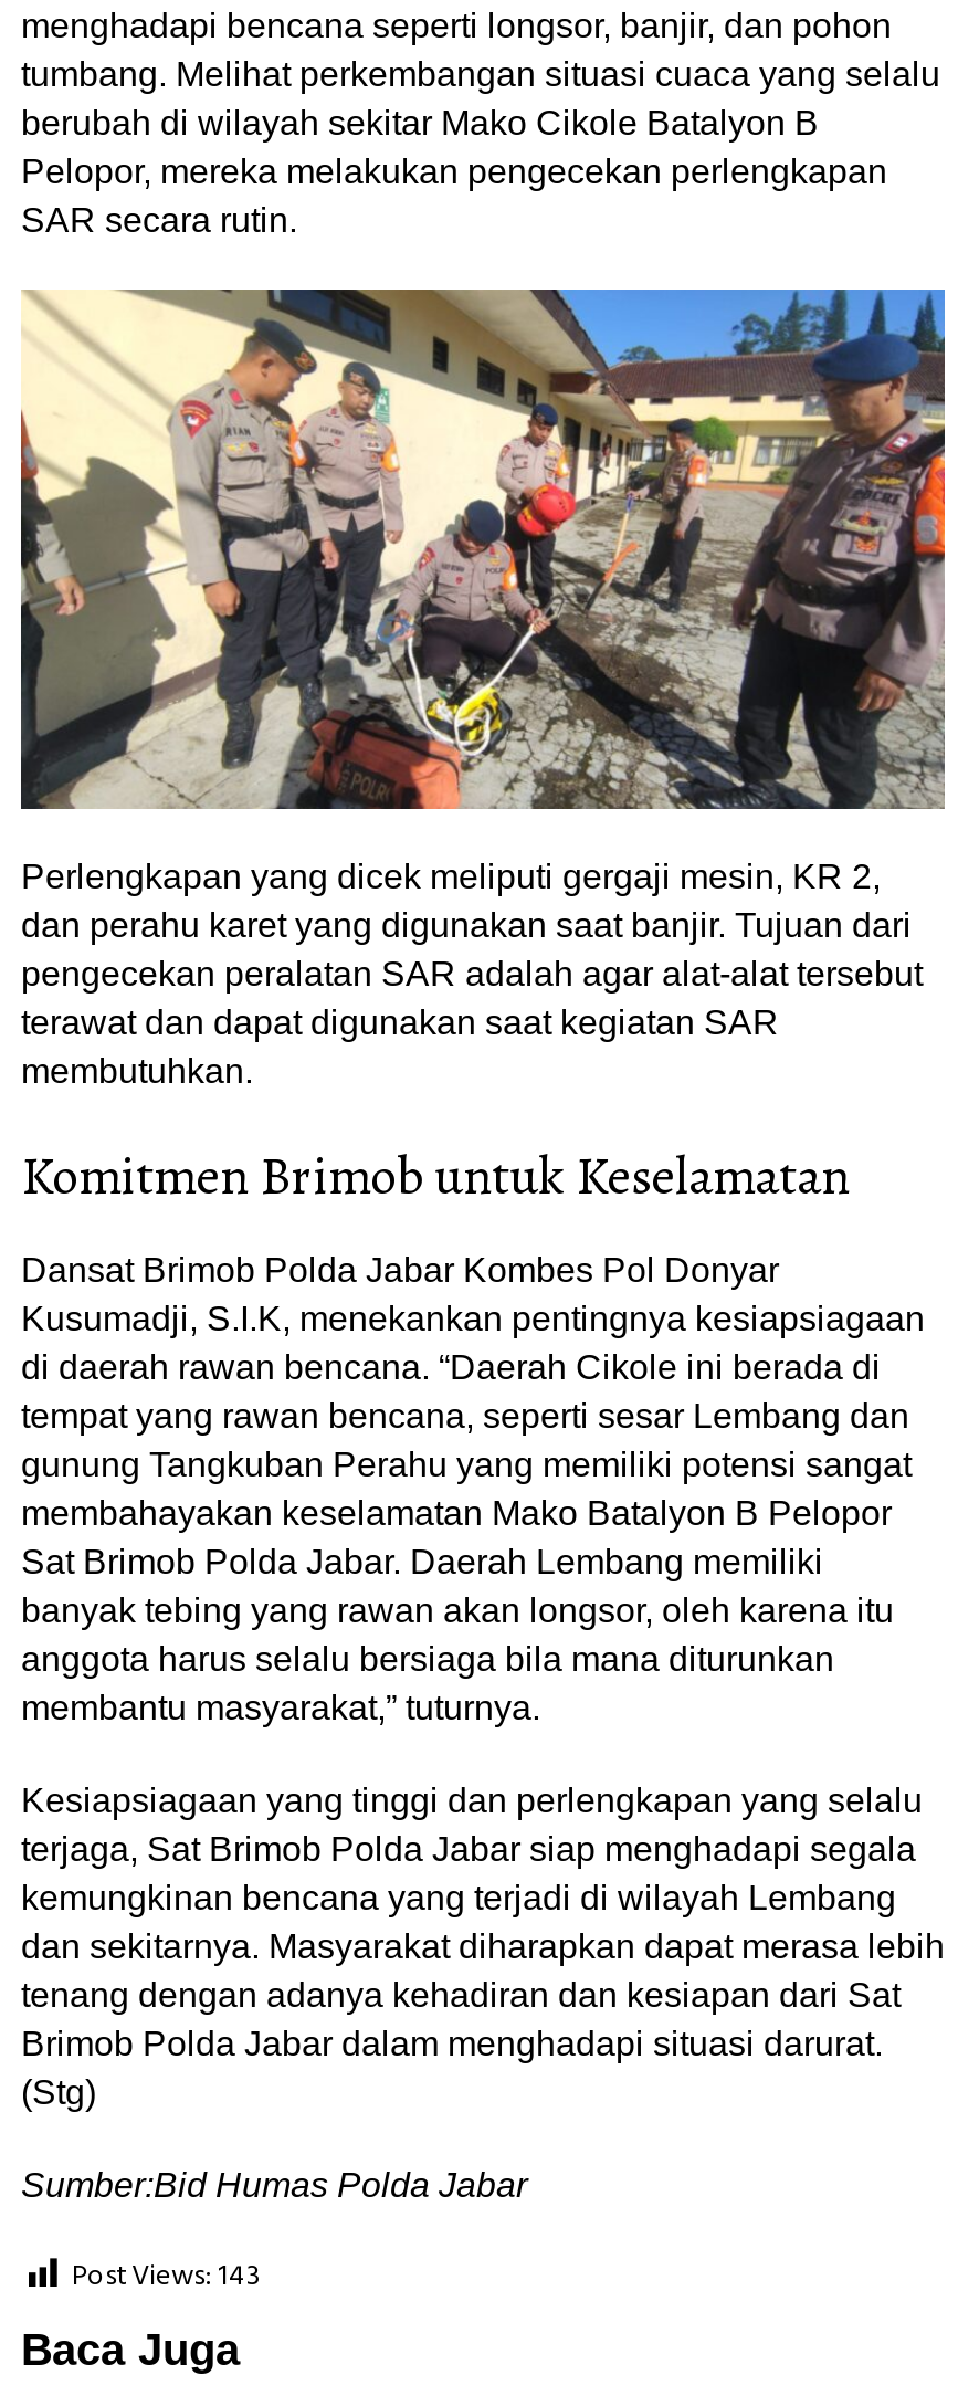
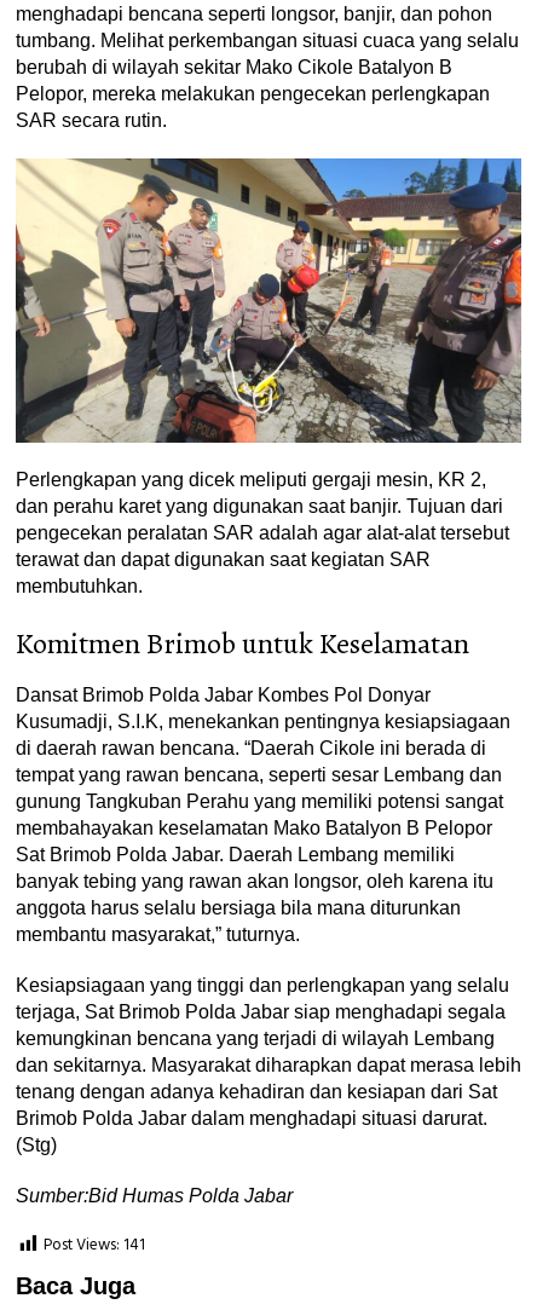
- Post Views: 143
+ Post Views: 141
